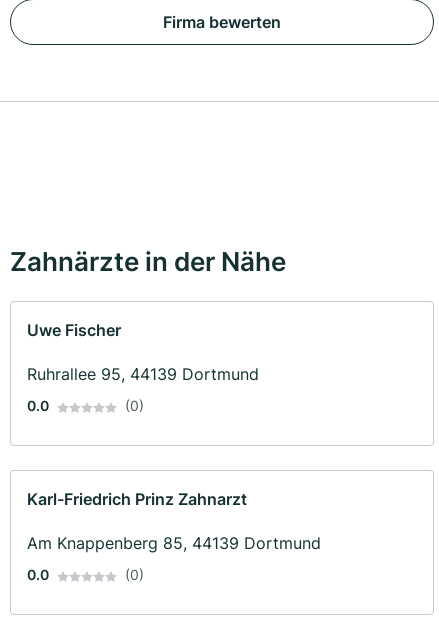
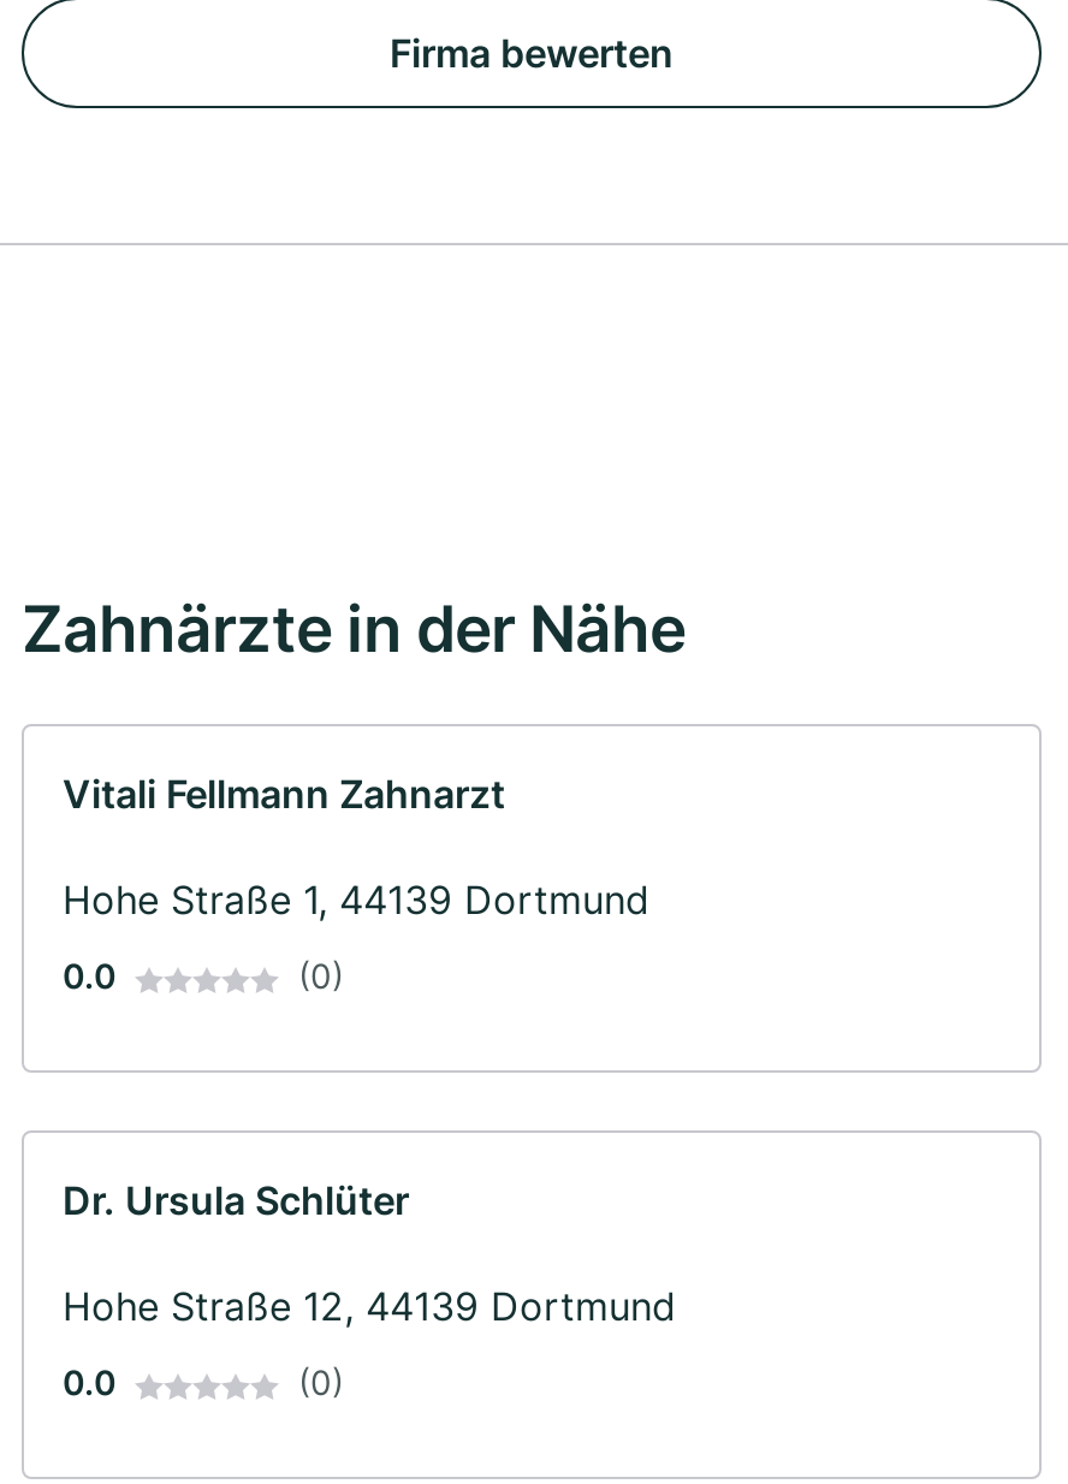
- Uwe Fischer
+ Vitali Fellmann Zahnarzt

- Ruhrallee 95, 44139 Dortmund
+ Hohe Straße 1, 44139 Dortmund

- Karl-Friedrich Prinz Zahnarzt
+ Dr. Ursula Schlüter

- Am Knappenberg 85, 44139 Dortmund
+ Hohe Straße 12, 44139 Dortmund
